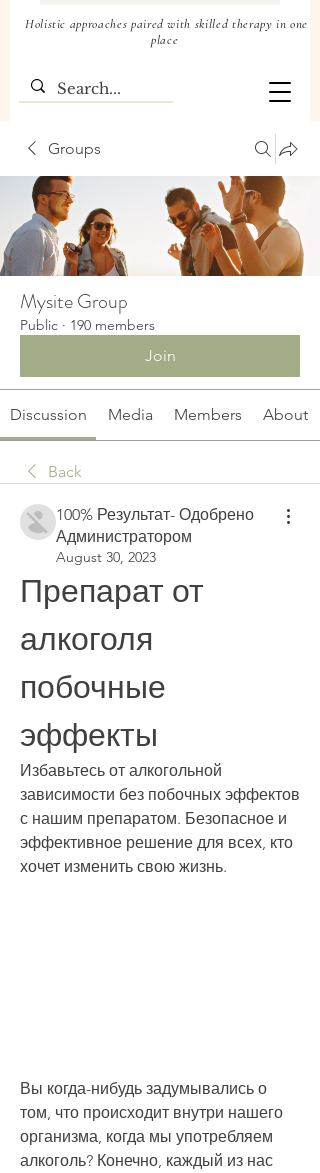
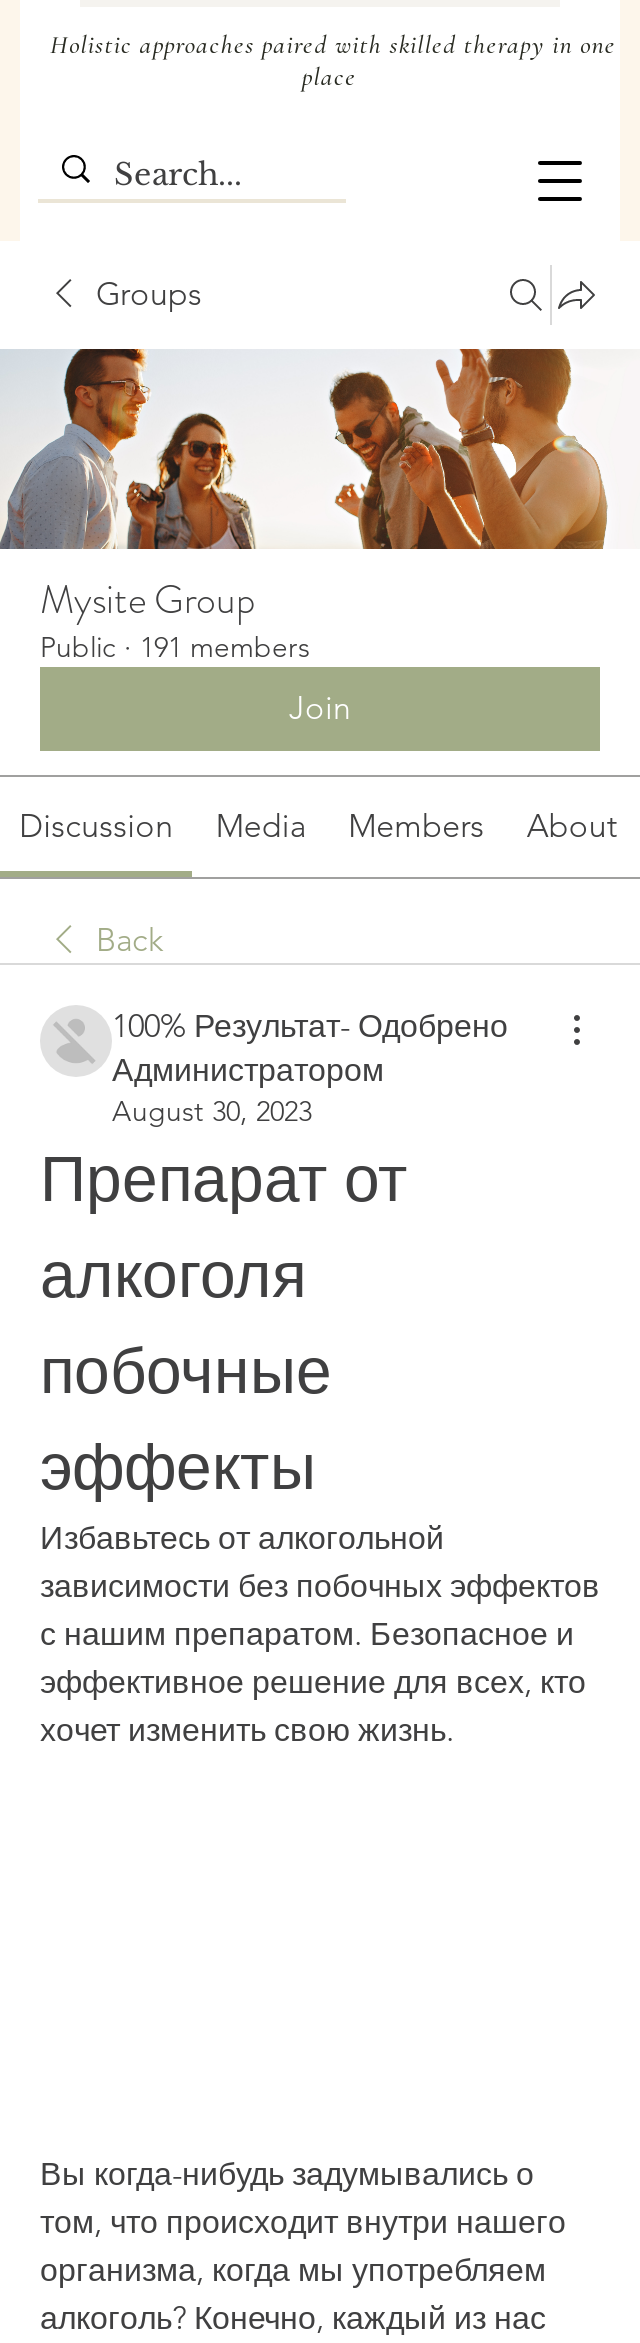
- Public · 190 members
+ Public · 191 members
